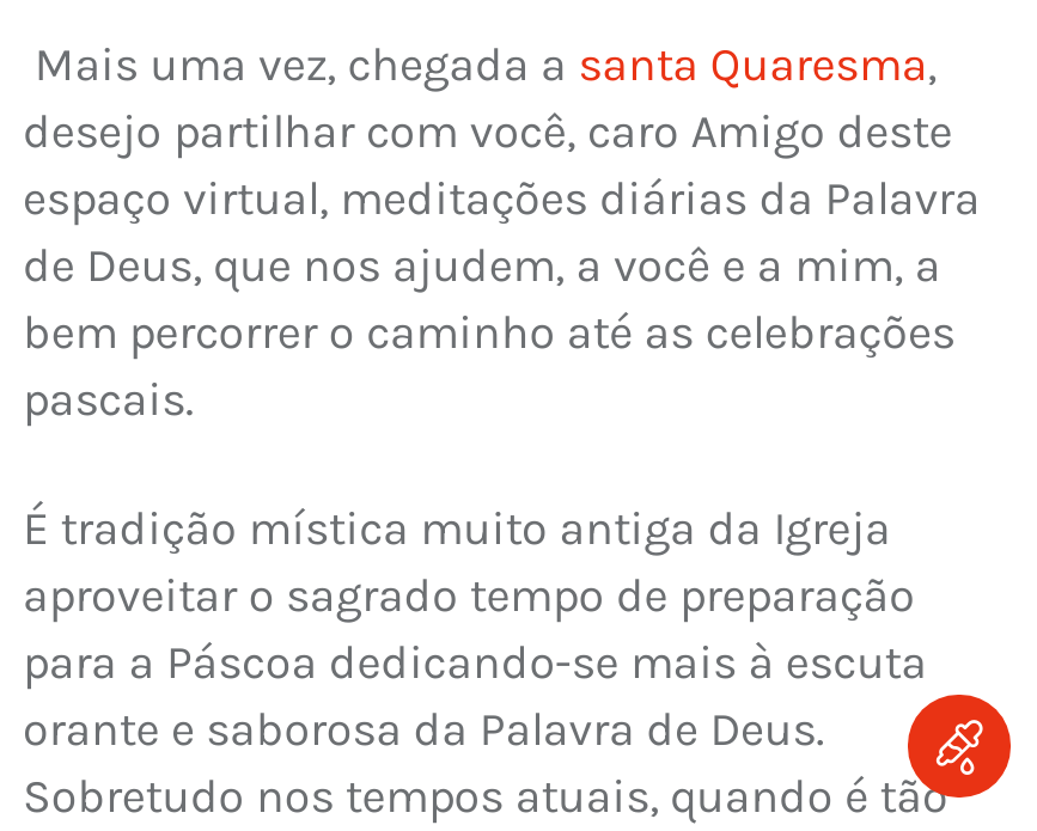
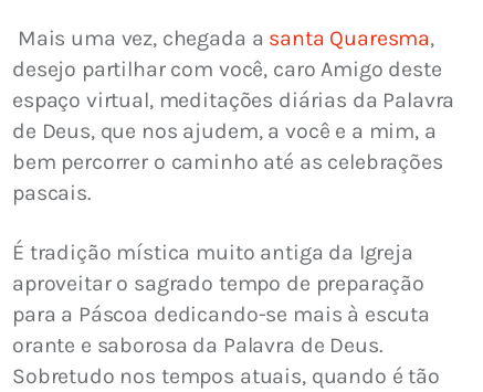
- [image]
